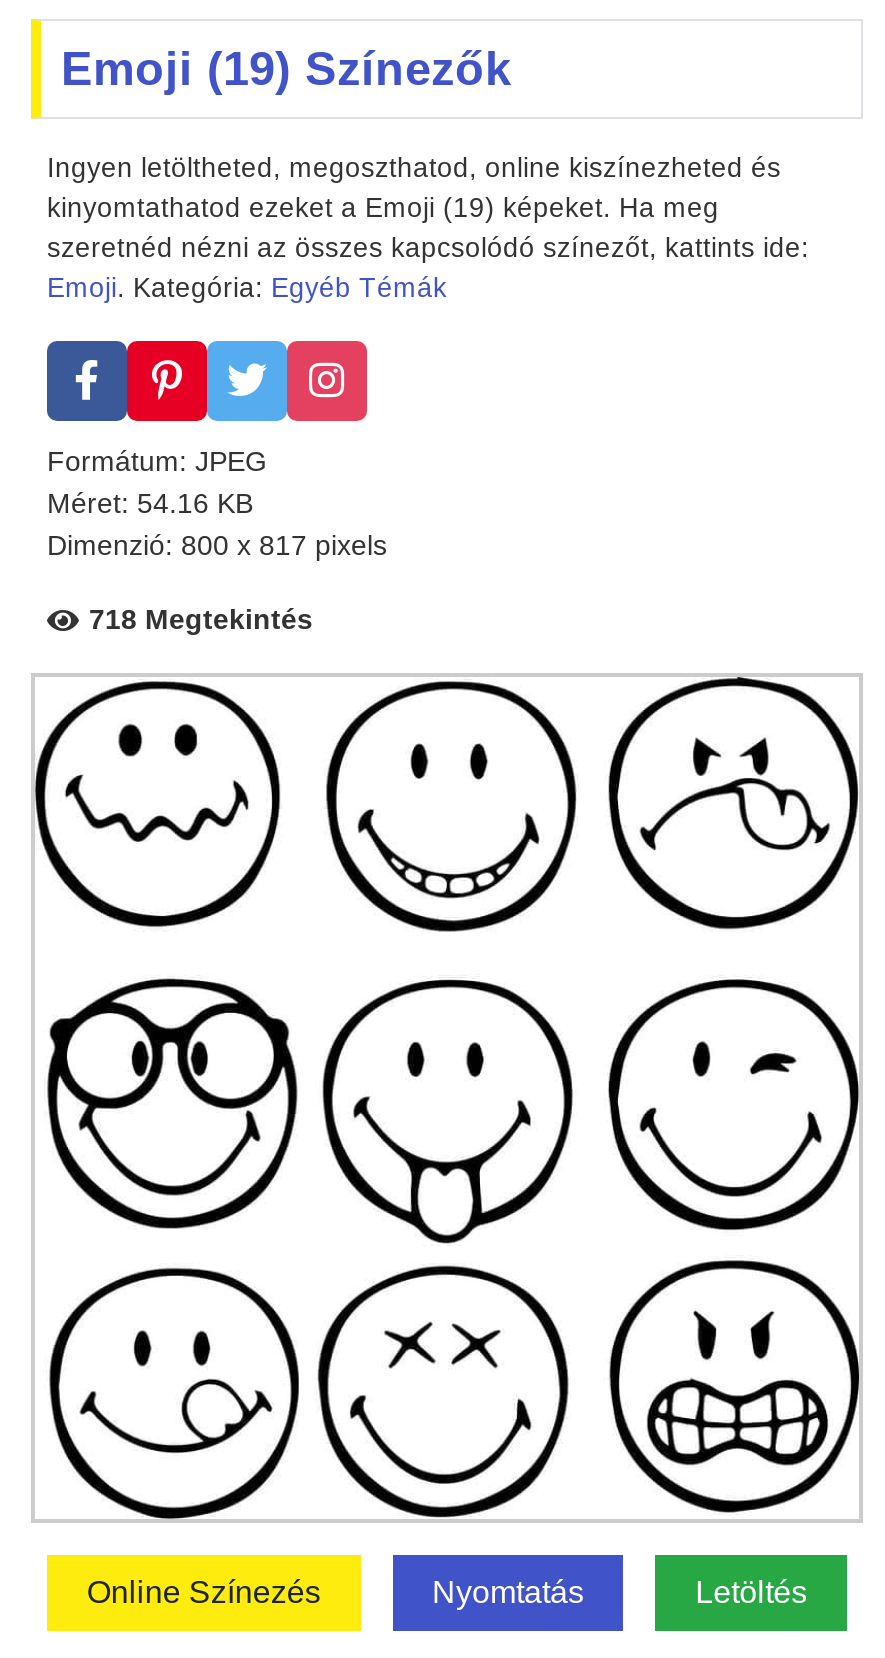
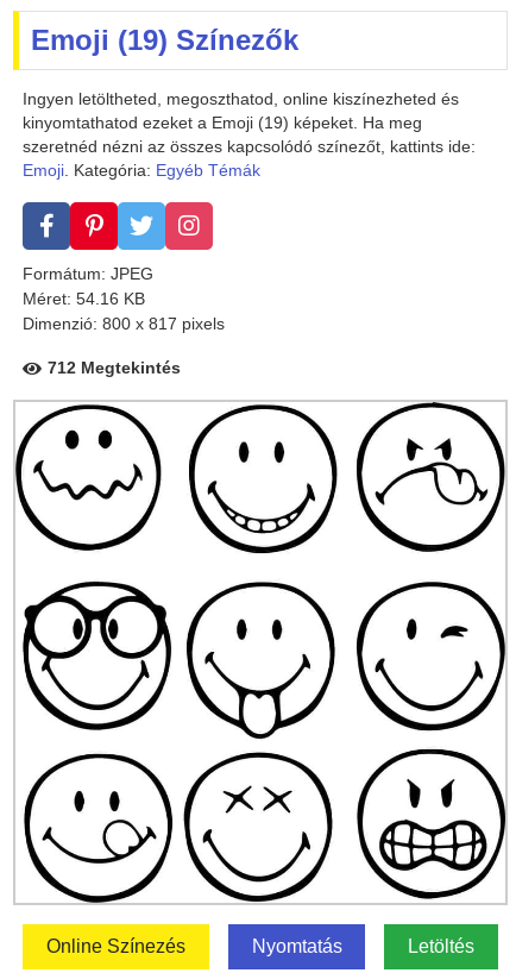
- 718 Megtekintés
+ 712 Megtekintés
